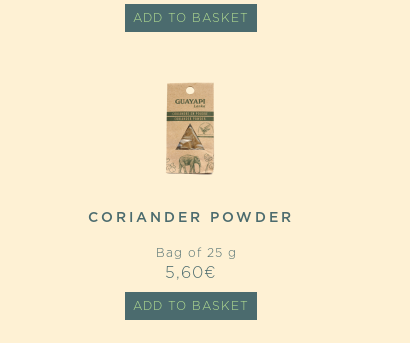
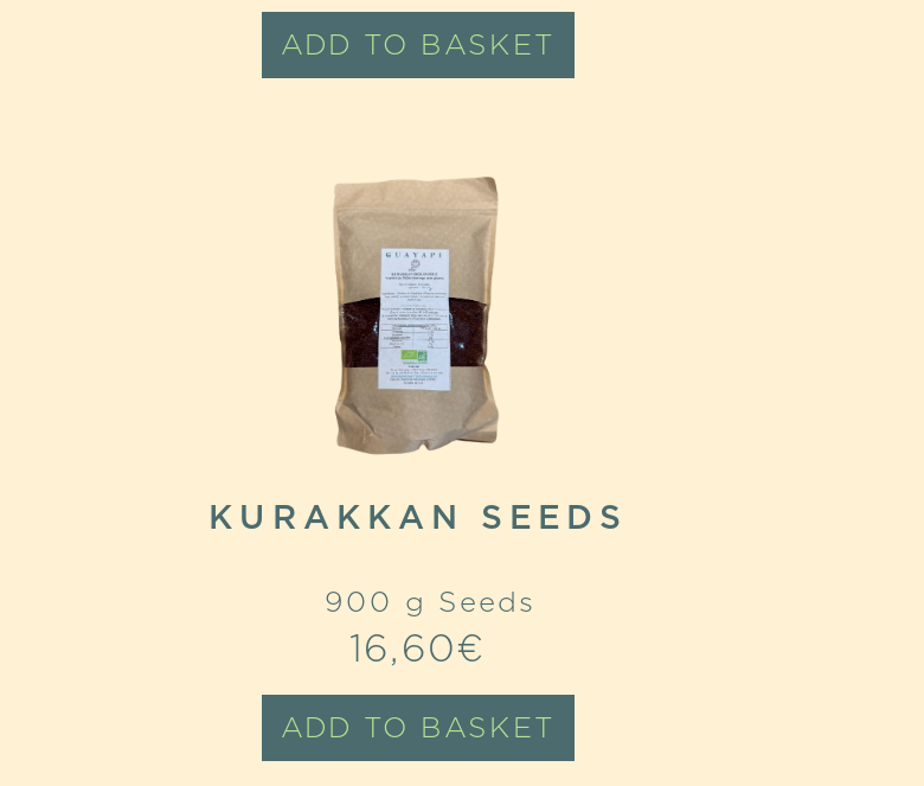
- [image]
- CORIANDER POWDER
+ [image]
+ KURAKKAN SEEDS

- Bag of 25 g
- 5,60€
+ 900 g Seeds
+ 16,60€
